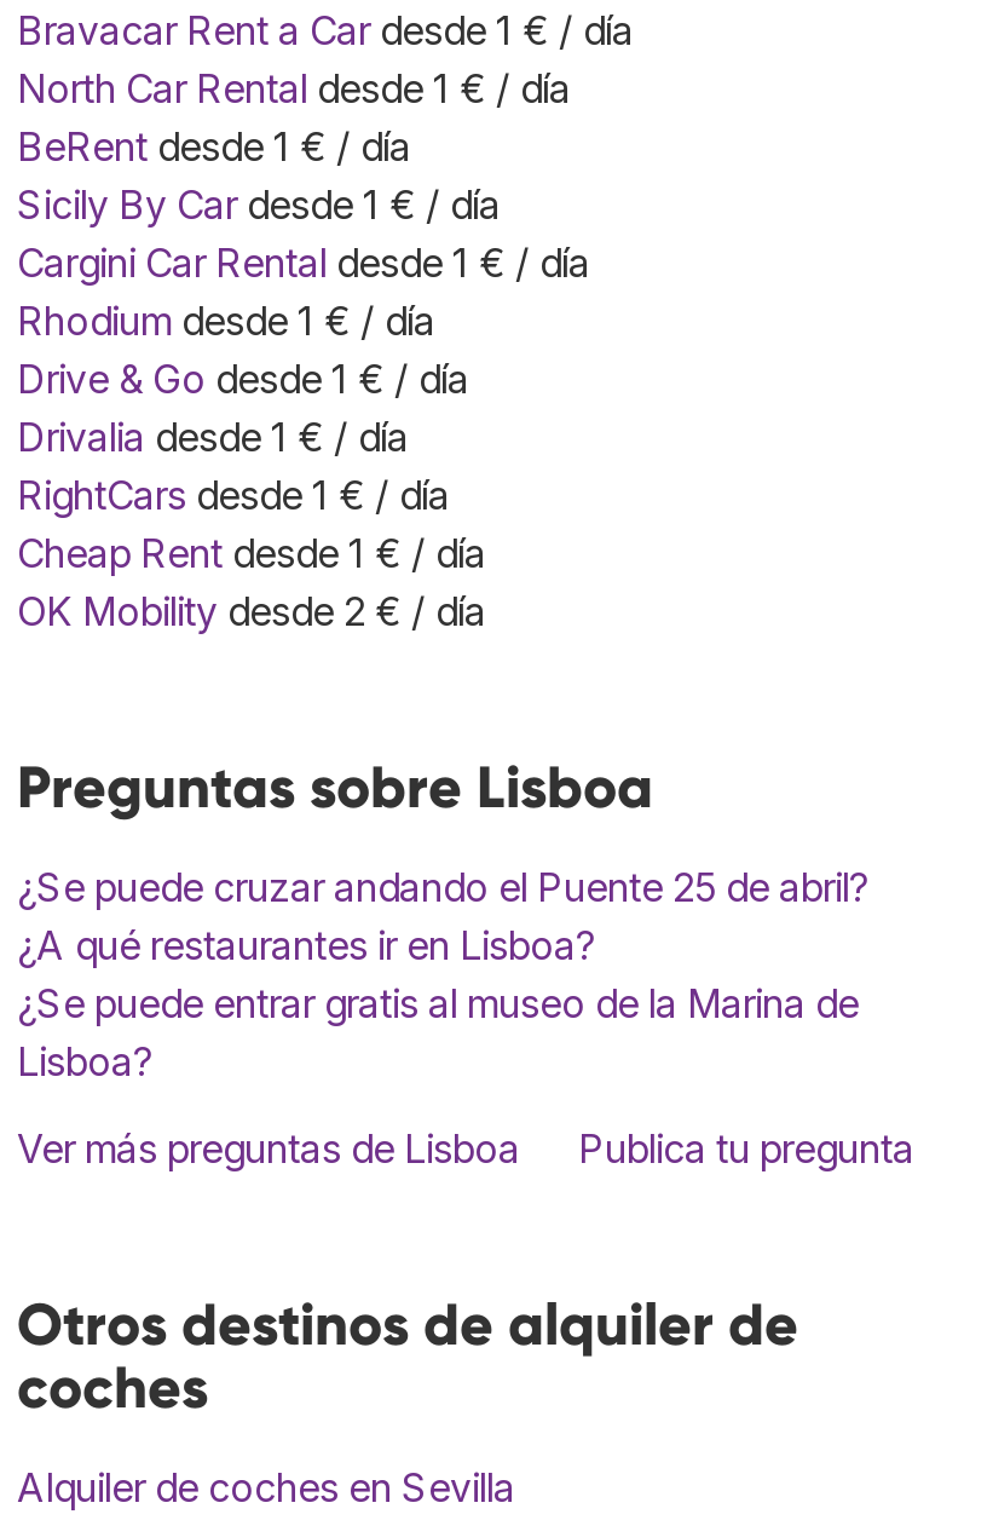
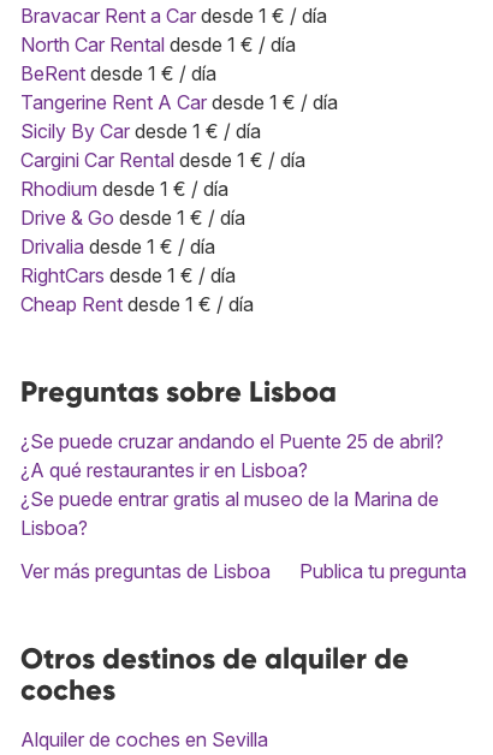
+ Tangerine Rent A Car desde 1 € / día

moved down: Sicily By Car desde 1 € / día | Cargini Car Rental desde 1 € / día | Rhodium desde 1 € / día | Drive & Go desde 1 € / día | Drivalia desde 1 € / día | RightCars desde 1 € / día | Cheap Rent desde 1 € / día

- OK Mobility desde 2 € / día
